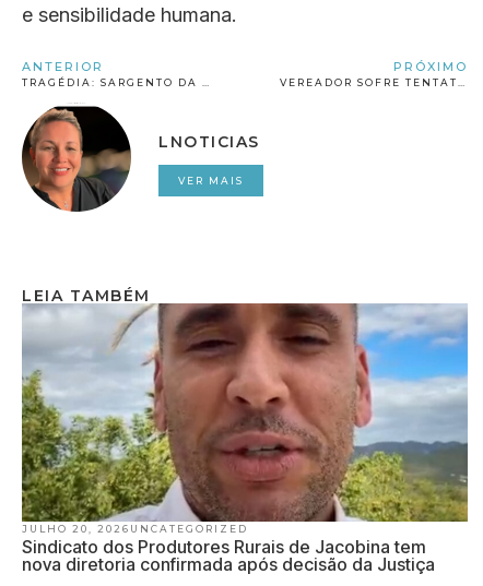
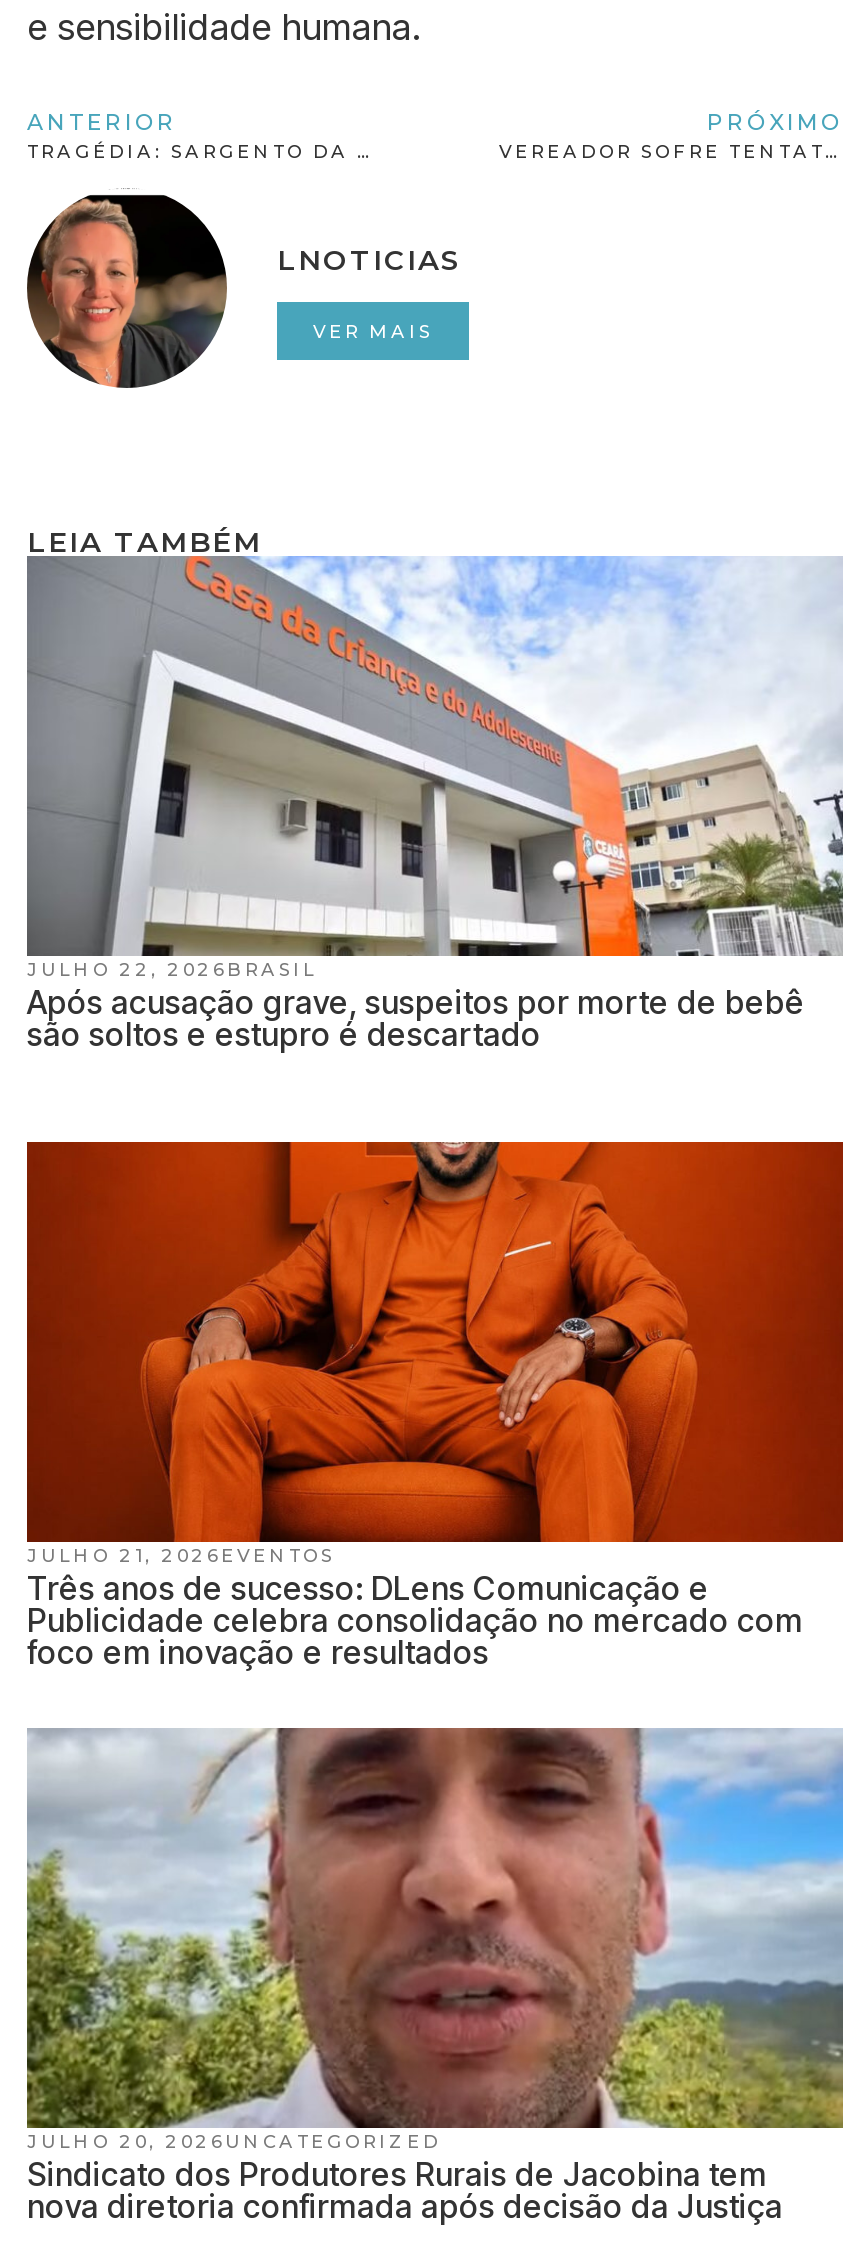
+ [image]
+ JULHO 21, 2026 EVENTOS
+ Três anos de sucesso: DLens Comunicação e
+ Publicidade celebra consolidação no mercado com
+ foco em inovação e resultados

+ [image]
+ JULHO 22, 2026 BRASIL
+ Após acusação grave, suspeitos por morte de bebê
+ são soltos e estupro é descartado
